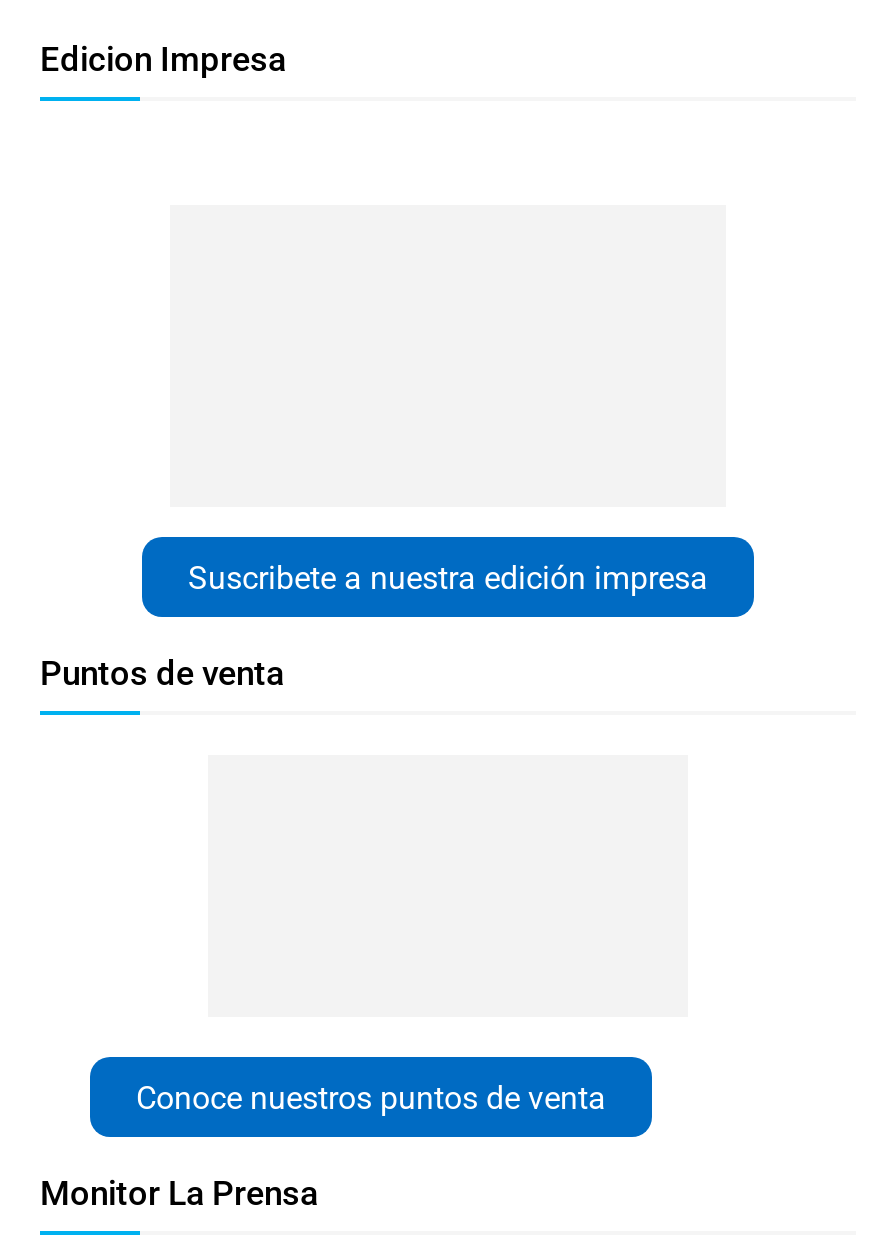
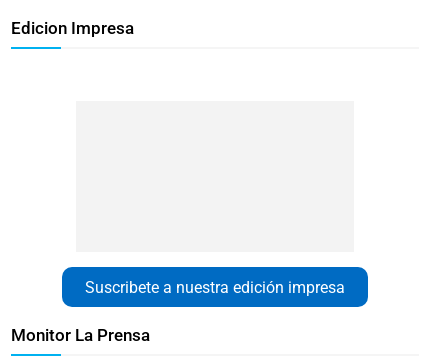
- Puntos de venta

- Conoce nuestros puntos de venta
